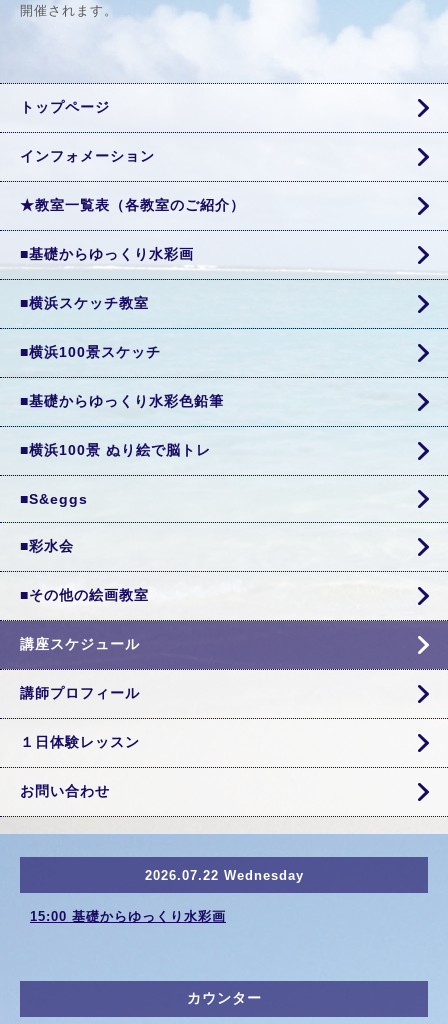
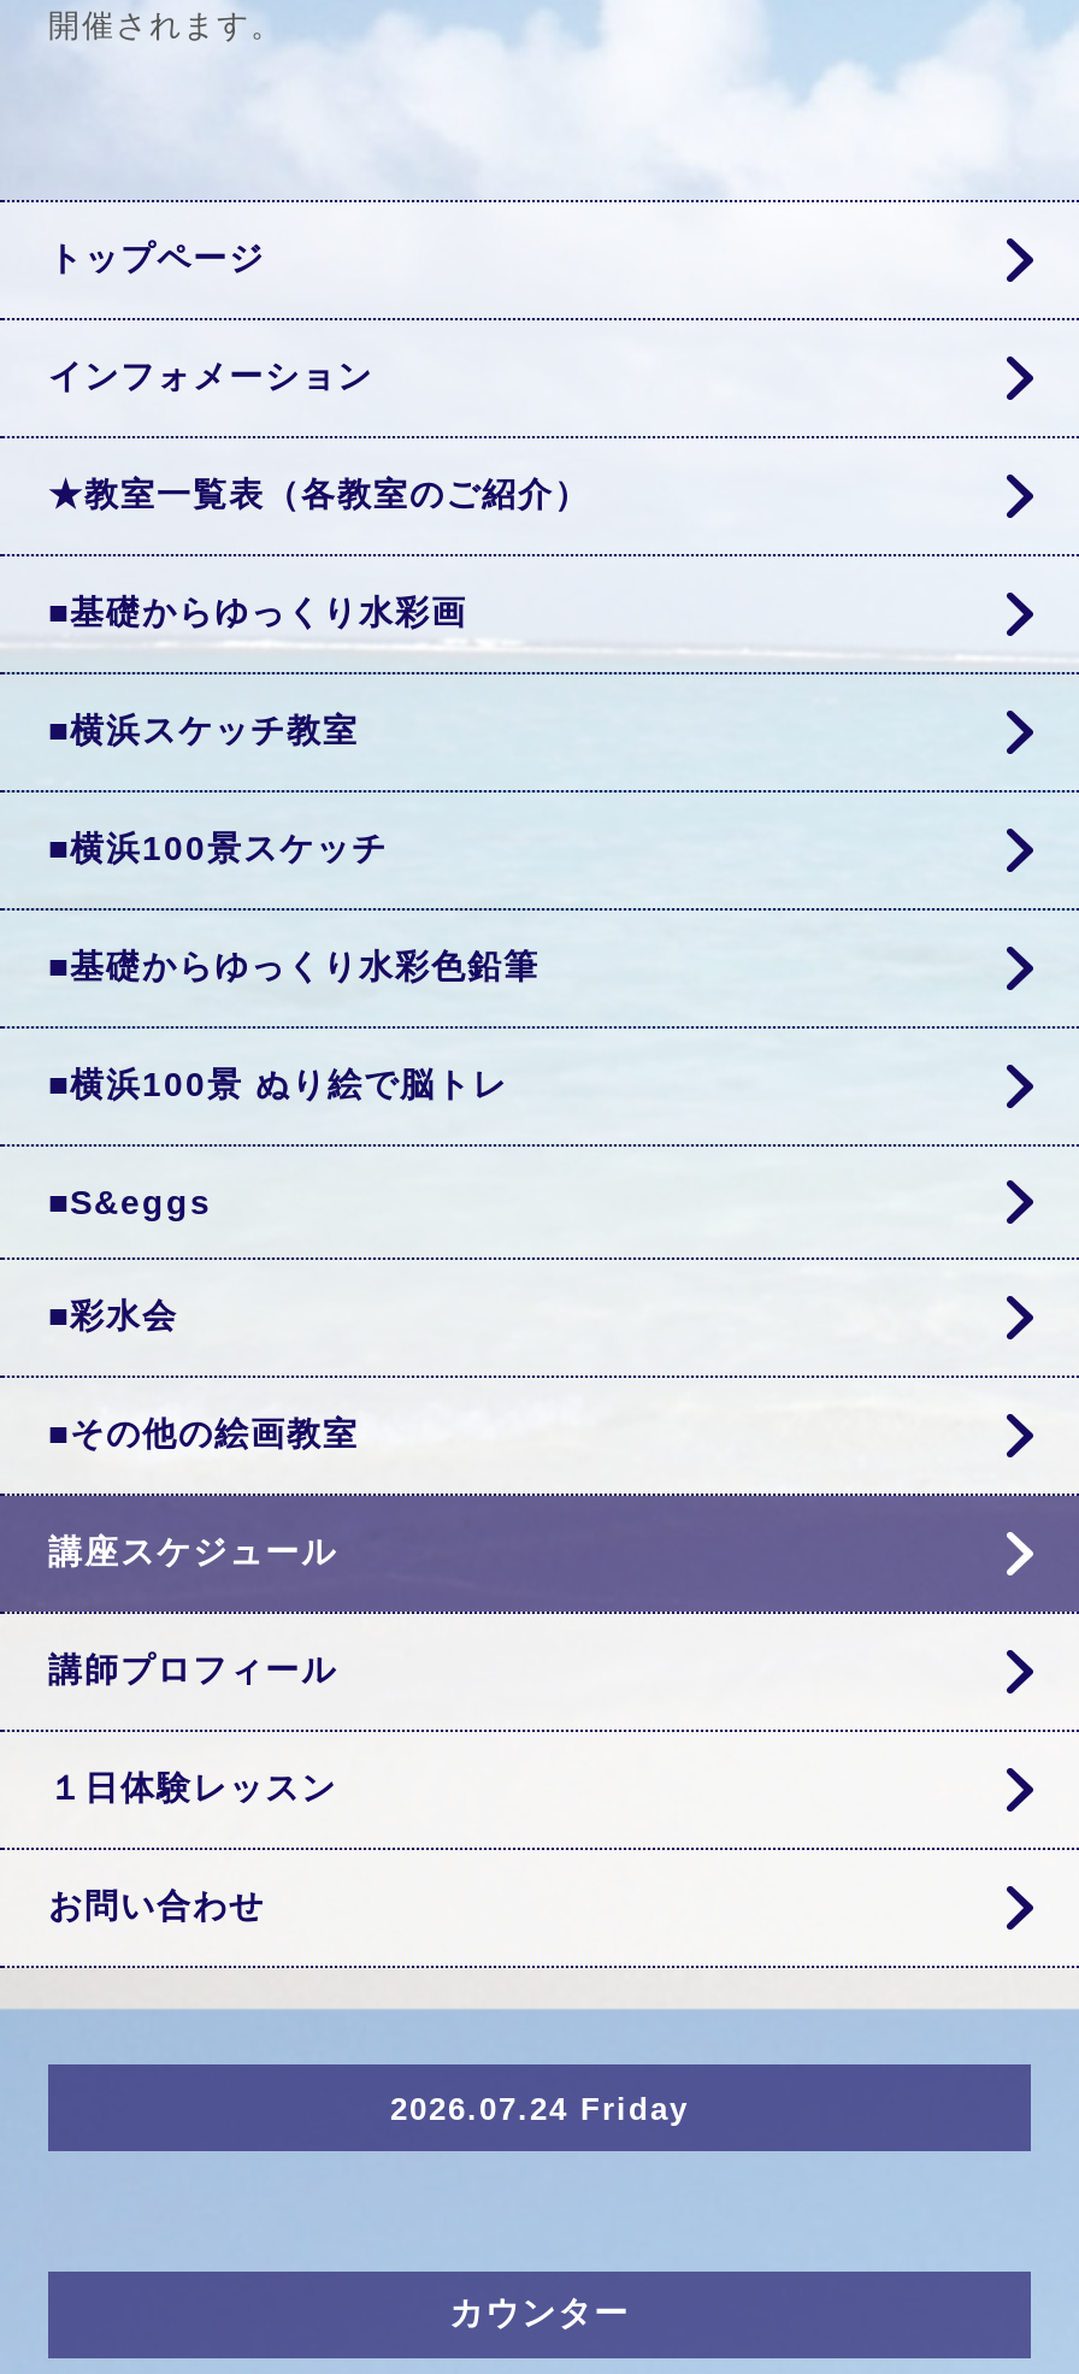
- 2026.07.22 Wednesday
- 15:00 基礎からゆっくり水彩画
+ 2026.07.24 Friday
